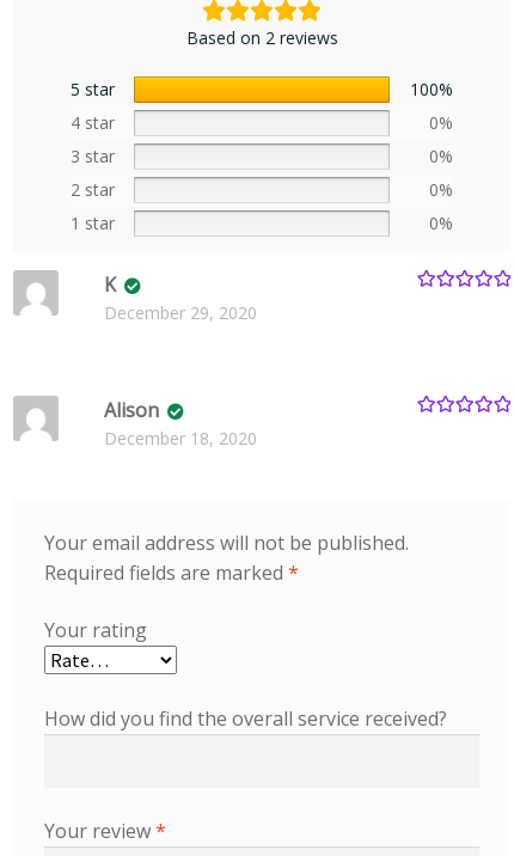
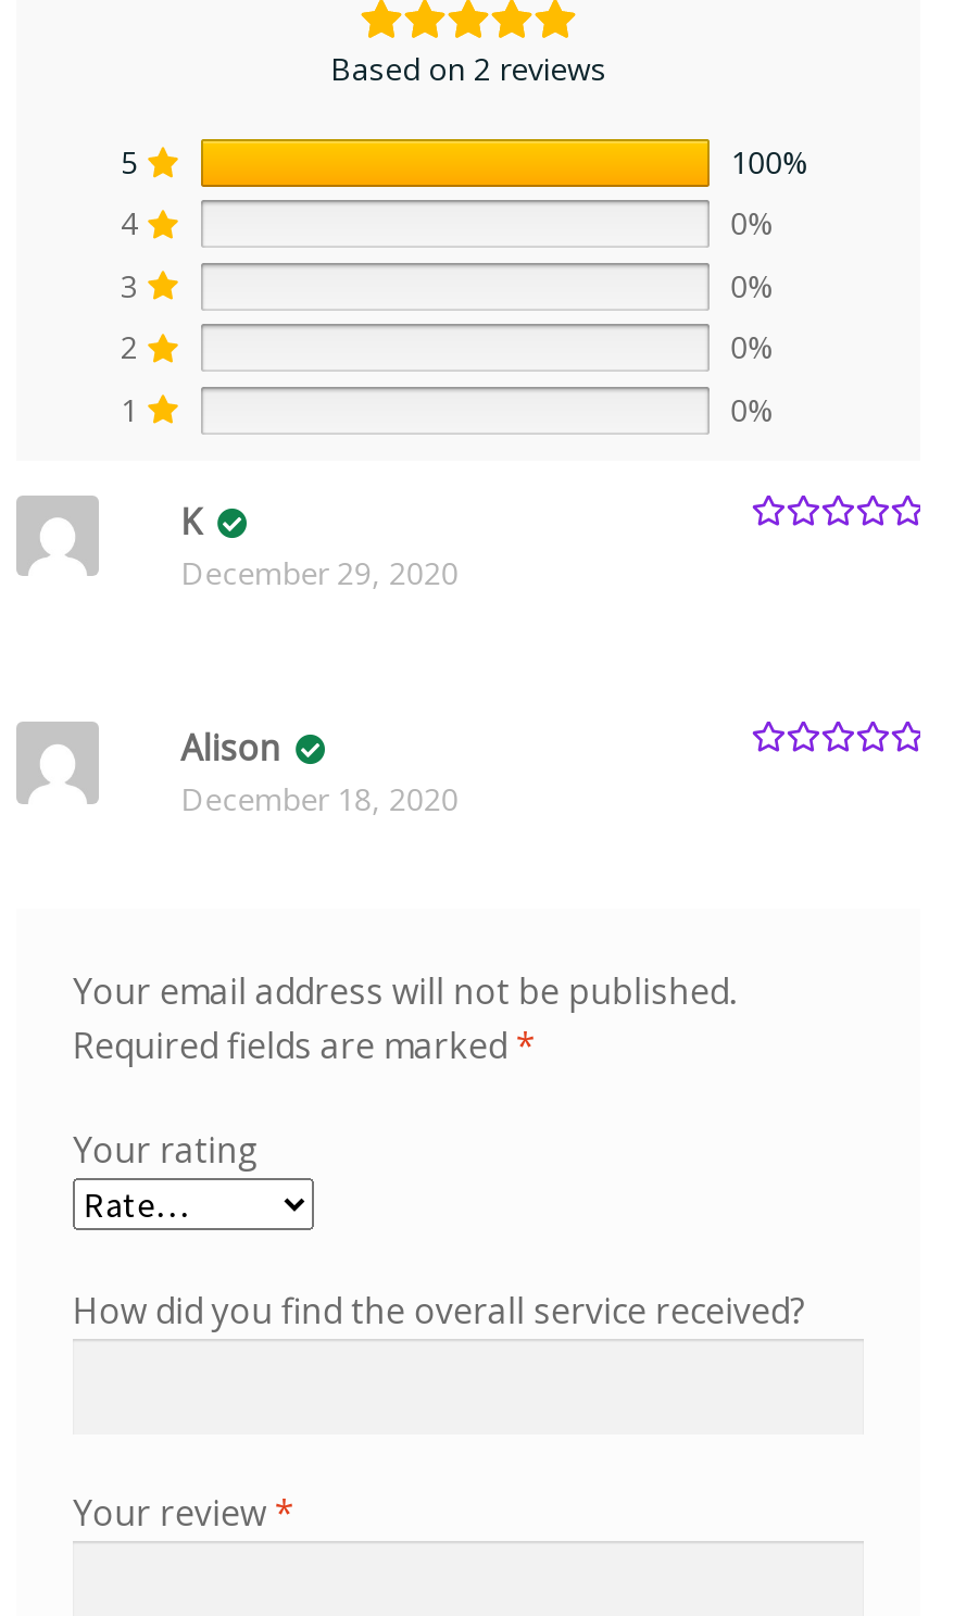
- 5 star
+ 5

- 4 star
+ 4

- 3 star
+ 3

- 2 star
+ 2

- 1 star
+ 1
